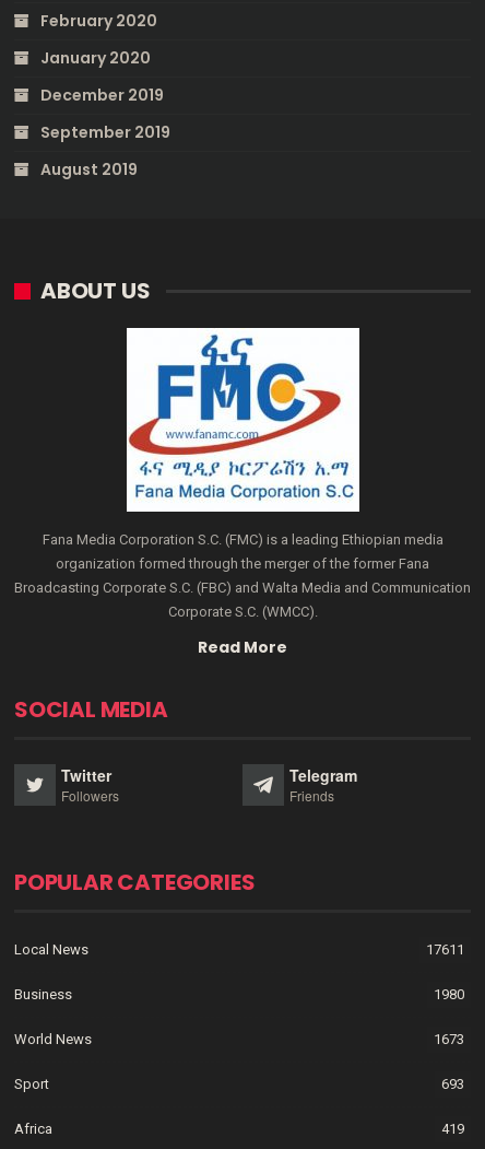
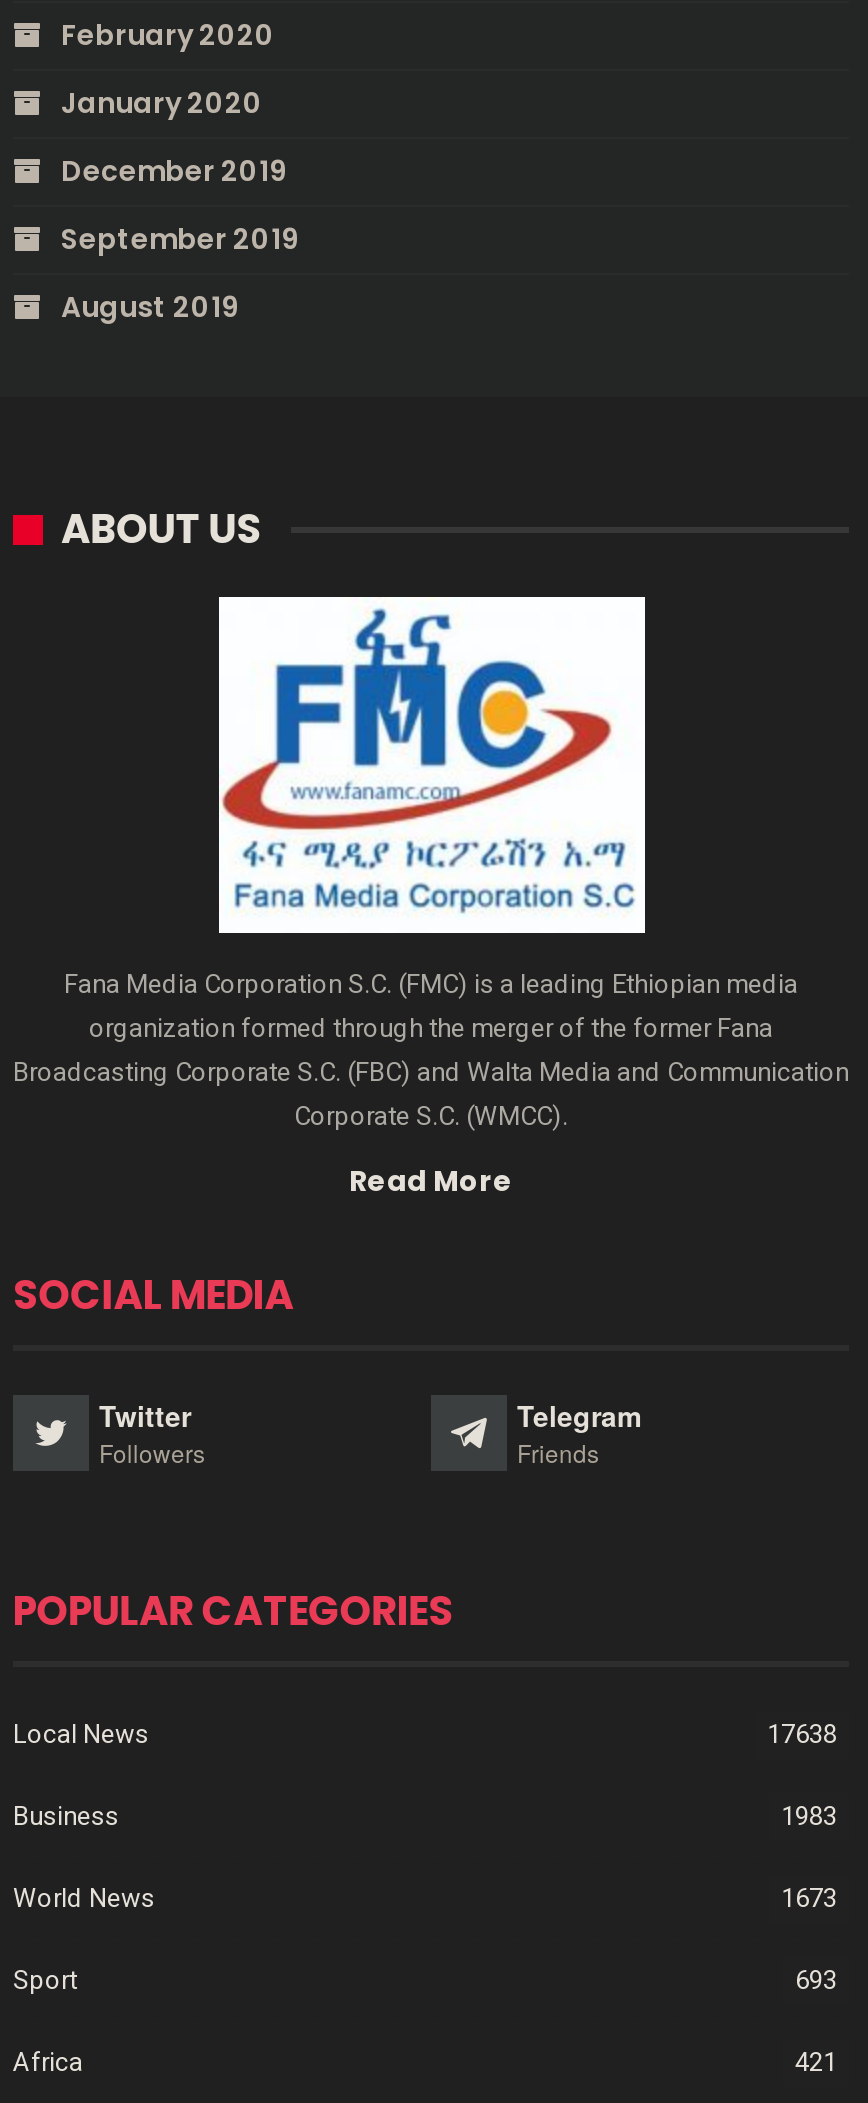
- 17611
+ 17638

- 1980
+ 1983

- 419
+ 421
